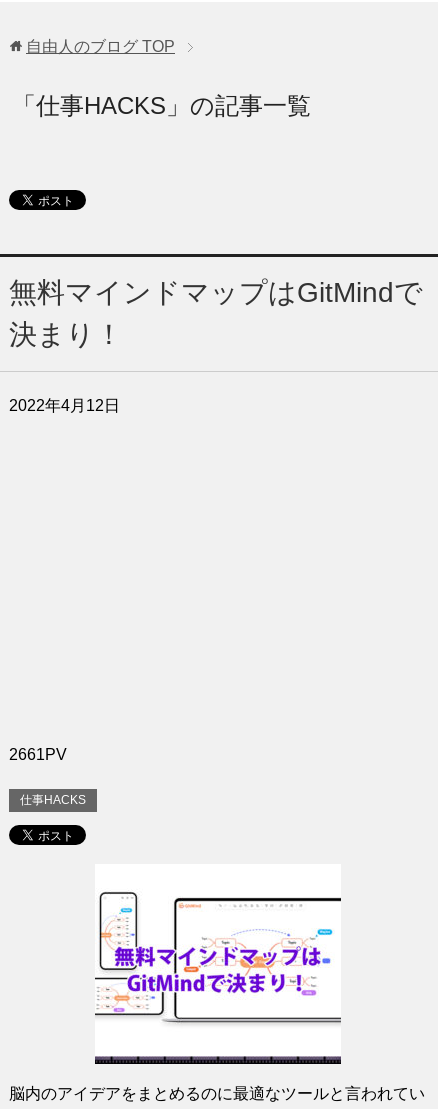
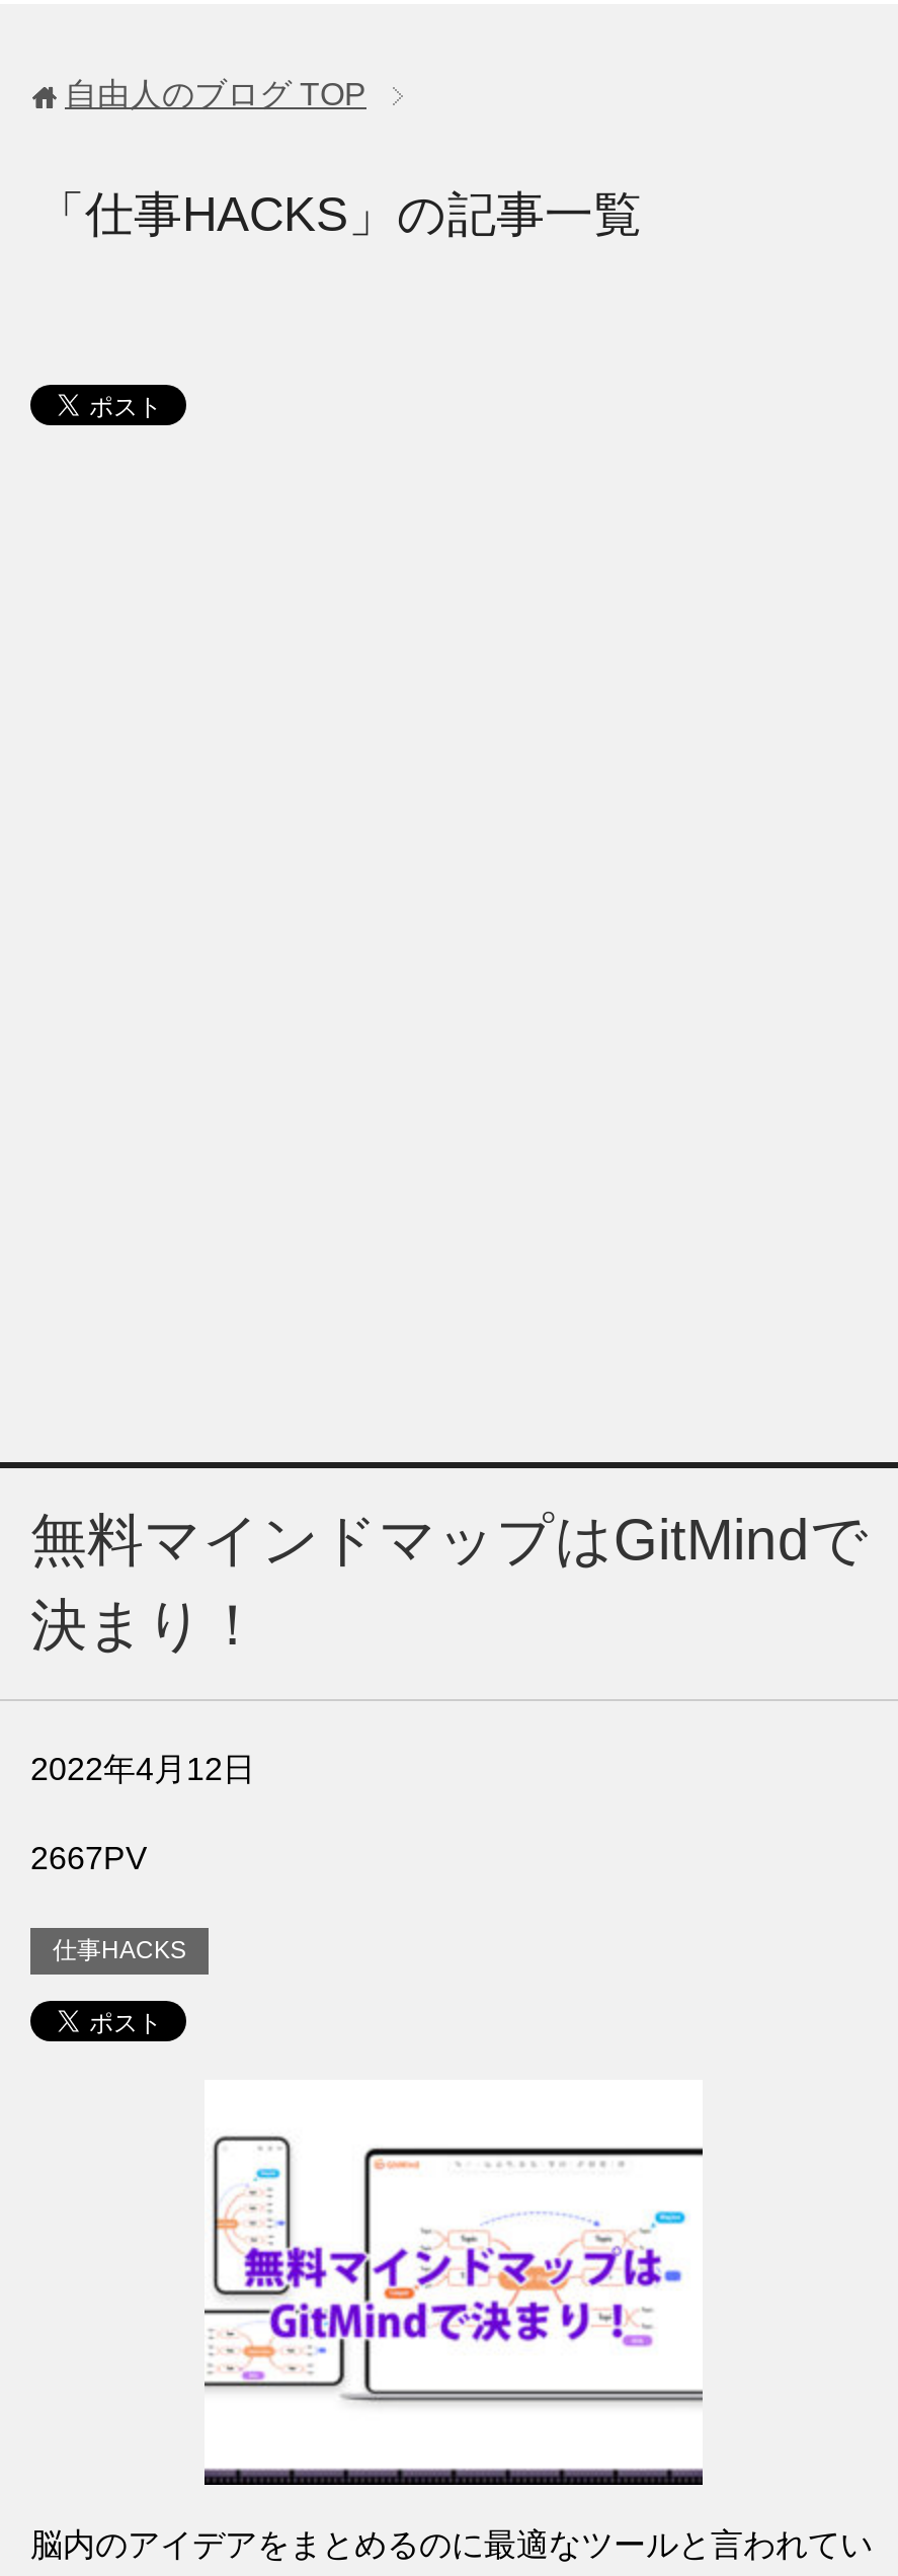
moved down: 無料マインドマップはGitMindで | 決まり！ | 2022年4月12日

- 2661PV
+ 2667PV
